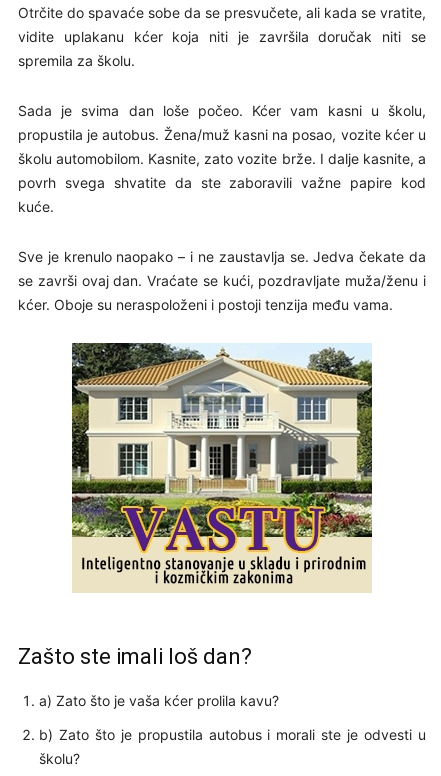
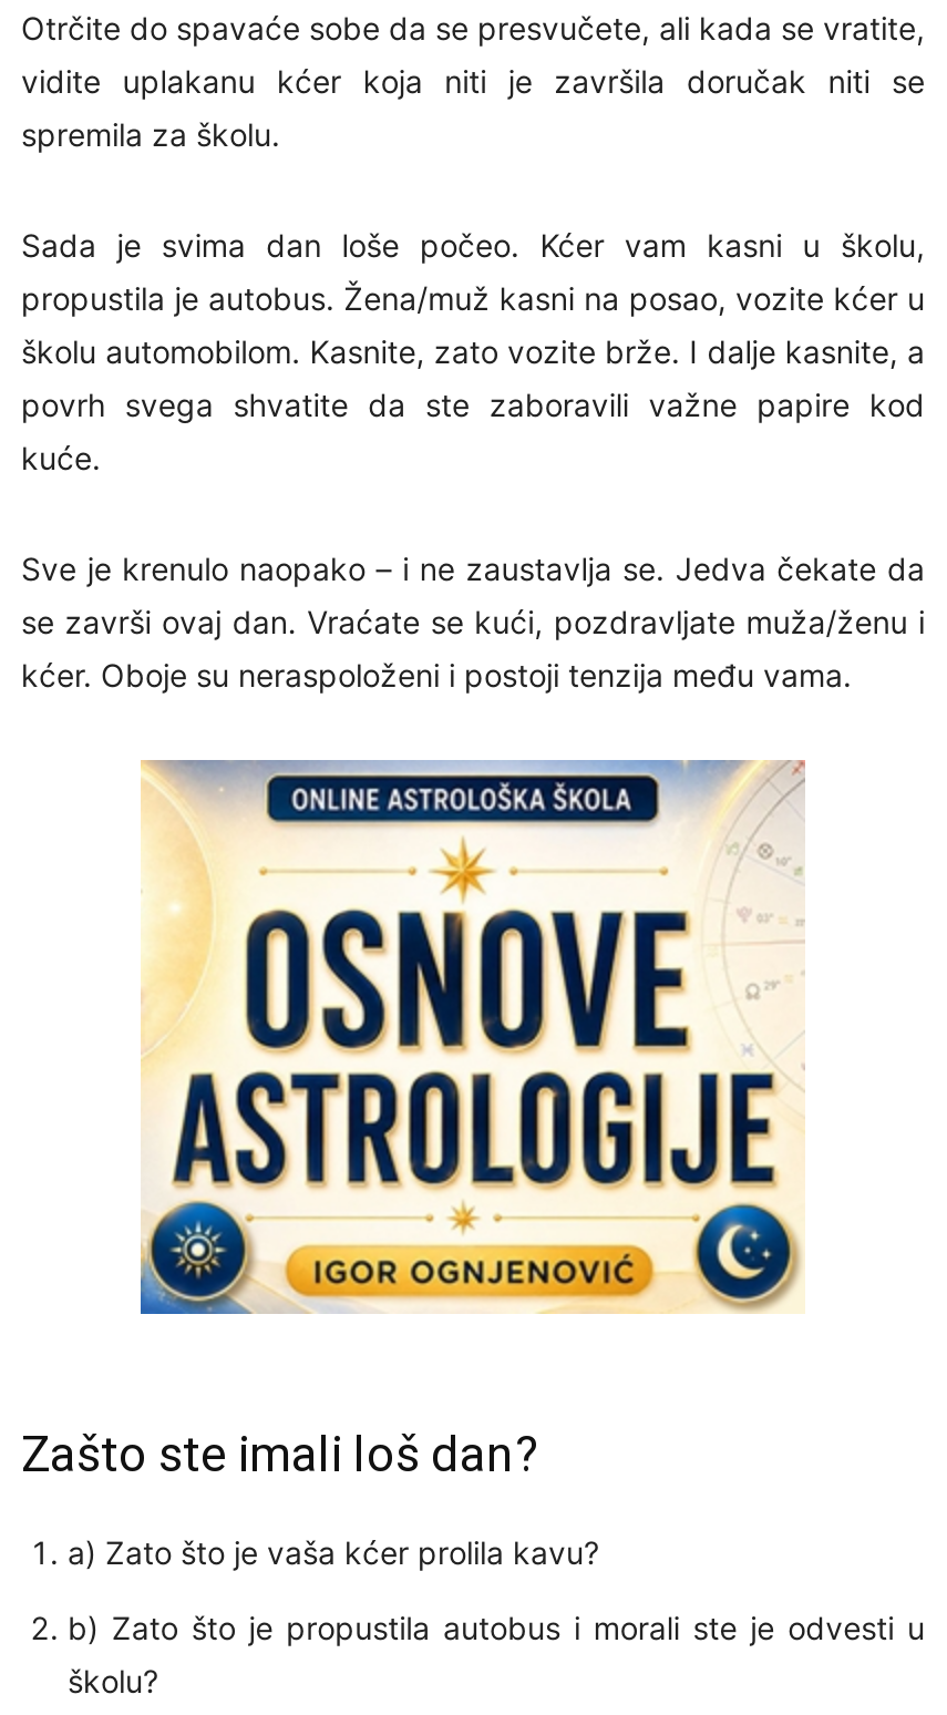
- [image]
+ [image]
